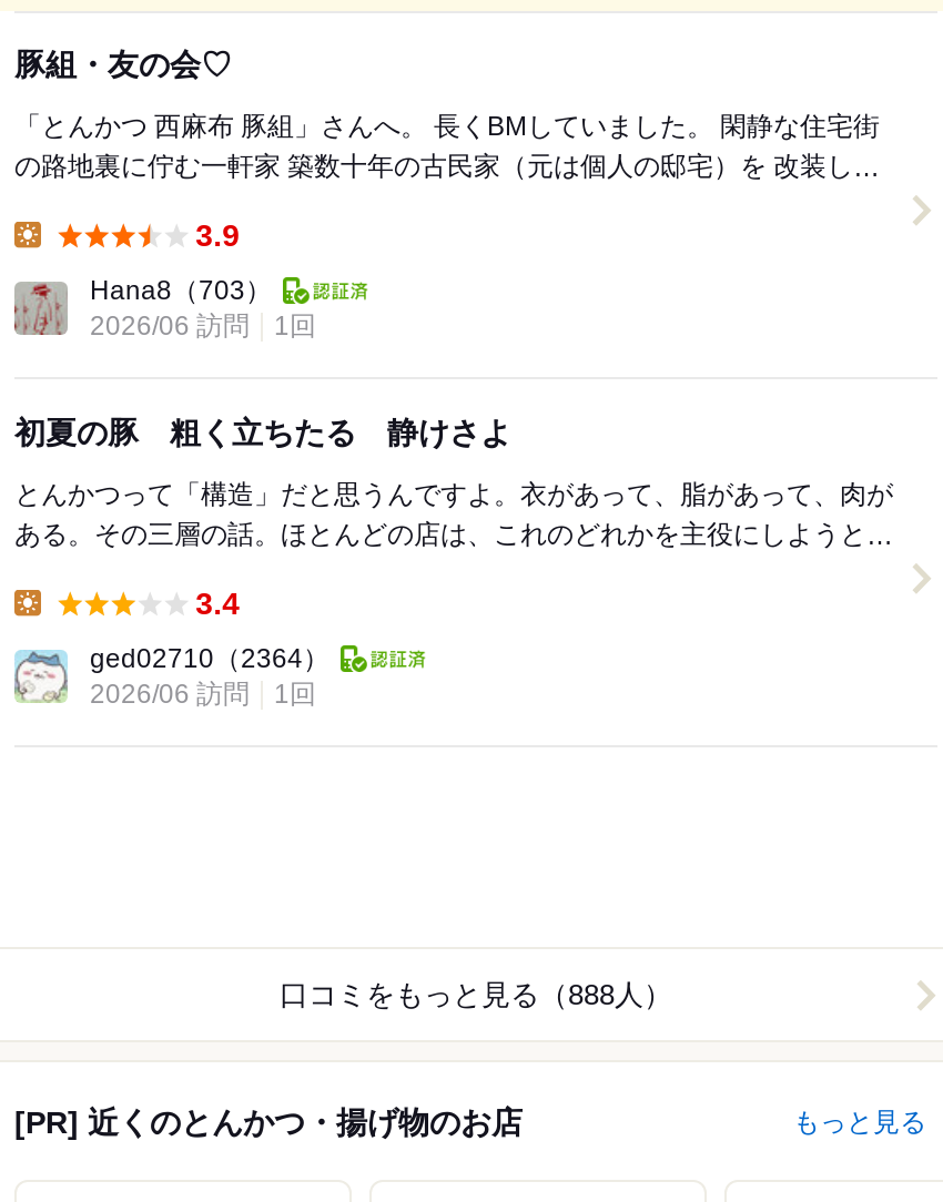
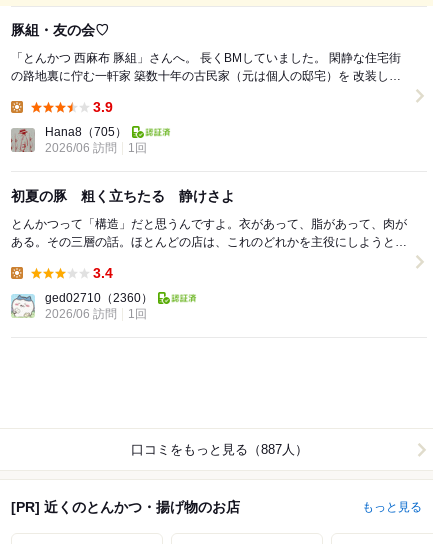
- Hana8（703）
+ Hana8（705）

- ged02710（2364）
+ ged02710（2360）

- 口コミをもっと見る（888人）
+ 口コミをもっと見る（887人）
